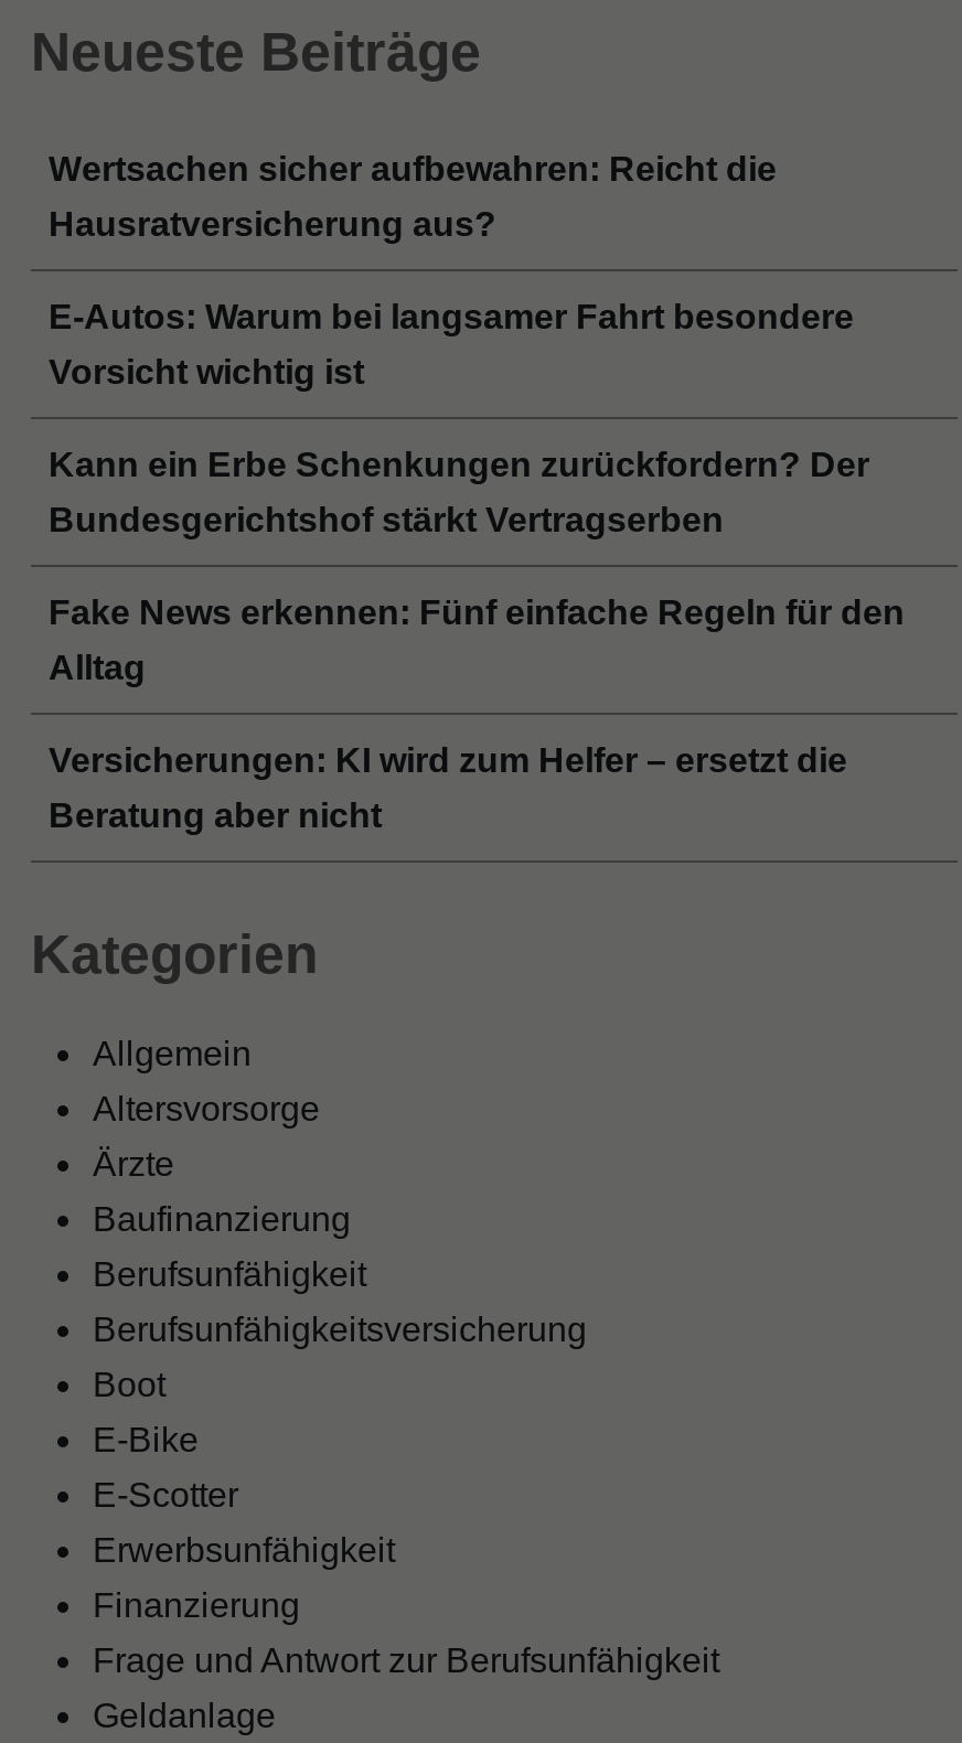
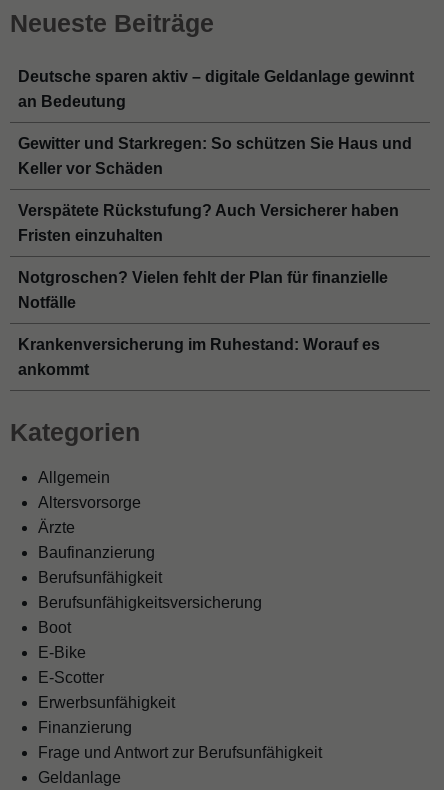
- Wertsachen sicher aufbewahren: Reicht die
+ Deutsche sparen aktiv – digitale Geldanlage gewinnt

- Hausratversicherung aus?
+ an Bedeutung

- E-Autos: Warum bei langsamer Fahrt besondere
+ Gewitter und Starkregen: So schützen Sie Haus und

- Vorsicht wichtig ist
+ Keller vor Schäden

- Kann ein Erbe Schenkungen zurückfordern? Der
+ Verspätete Rückstufung? Auch Versicherer haben

- Bundesgerichtshof stärkt Vertragserben
+ Fristen einzuhalten

- Fake News erkennen: Fünf einfache Regeln für den
+ Notgroschen? Vielen fehlt der Plan für finanzielle

- Alltag
+ Notfälle

- Versicherungen: KI wird zum Helfer – ersetzt die
+ Krankenversicherung im Ruhestand: Worauf es

- Beratung aber nicht
+ ankommt
